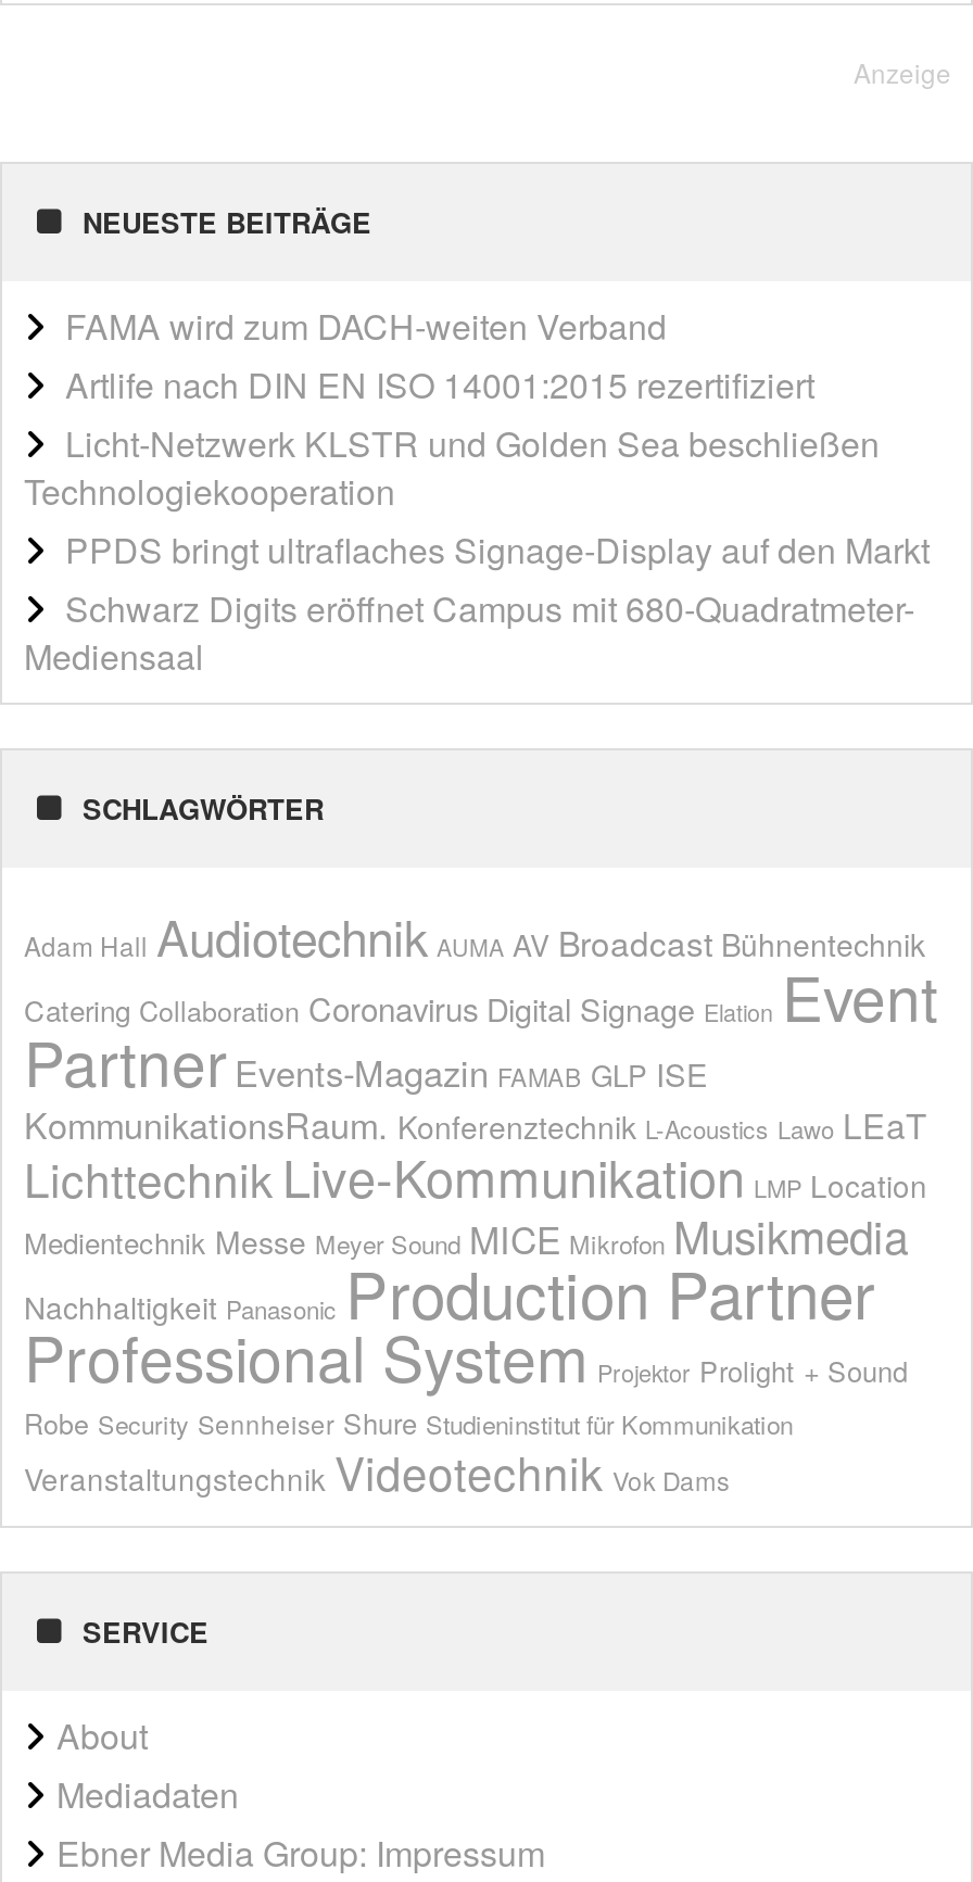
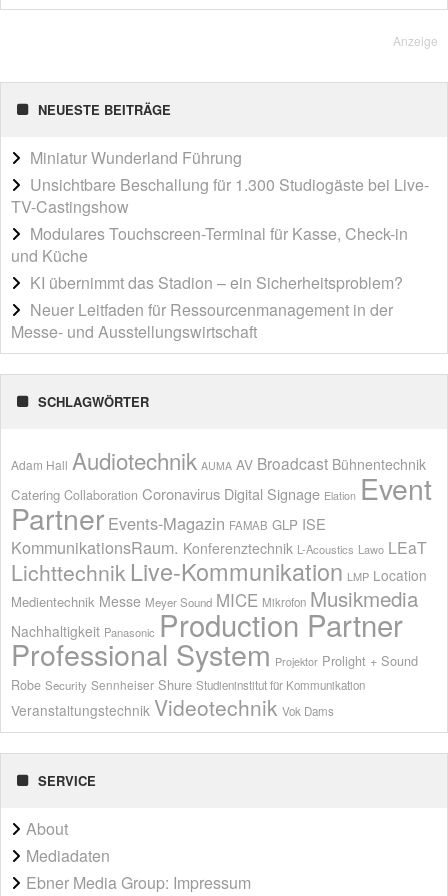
- FAMA wird zum DACH-weiten Verband
- Artlife nach DIN EN ISO 14001:2015 rezertifiziert
- Licht-Netzwerk KLSTR und Golden Sea beschließen
- Technologiekooperation
- PPDS bringt ultraflaches Signage-Display auf den Markt
- Schwarz Digits eröffnet Campus mit 680-Quadratmeter-
- Mediensaal
+ Miniatur Wunderland Führung
+ Unsichtbare Beschallung für 1.300 Studiogäste bei Live-
+ TV-Castingshow
+ Modulares Touchscreen-Terminal für Kasse, Check-in
+ und Küche
+ KI übernimmt das Stadion – ein Sicherheitsproblem?
+ Neuer Leitfaden für Ressourcenmanagement in der
+ Messe- und Ausstellungswirtschaft
